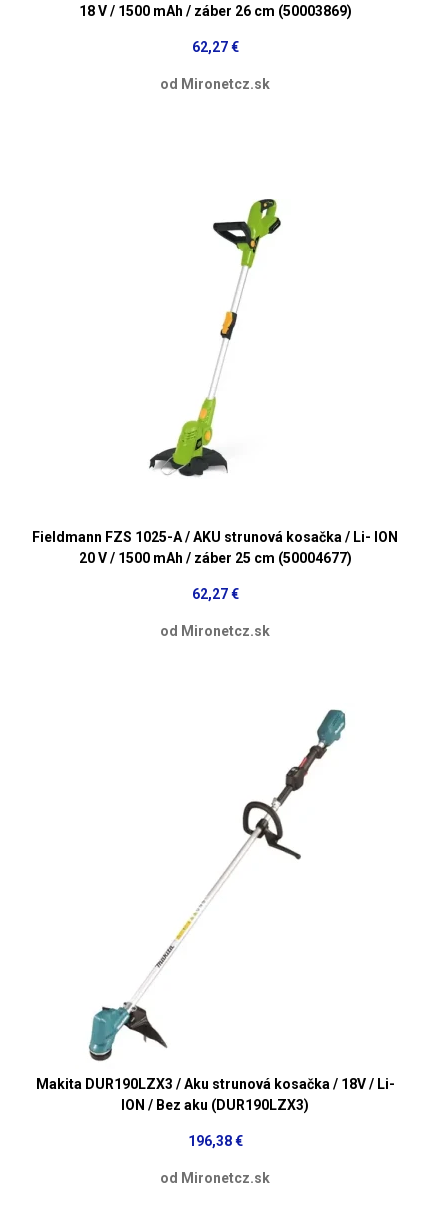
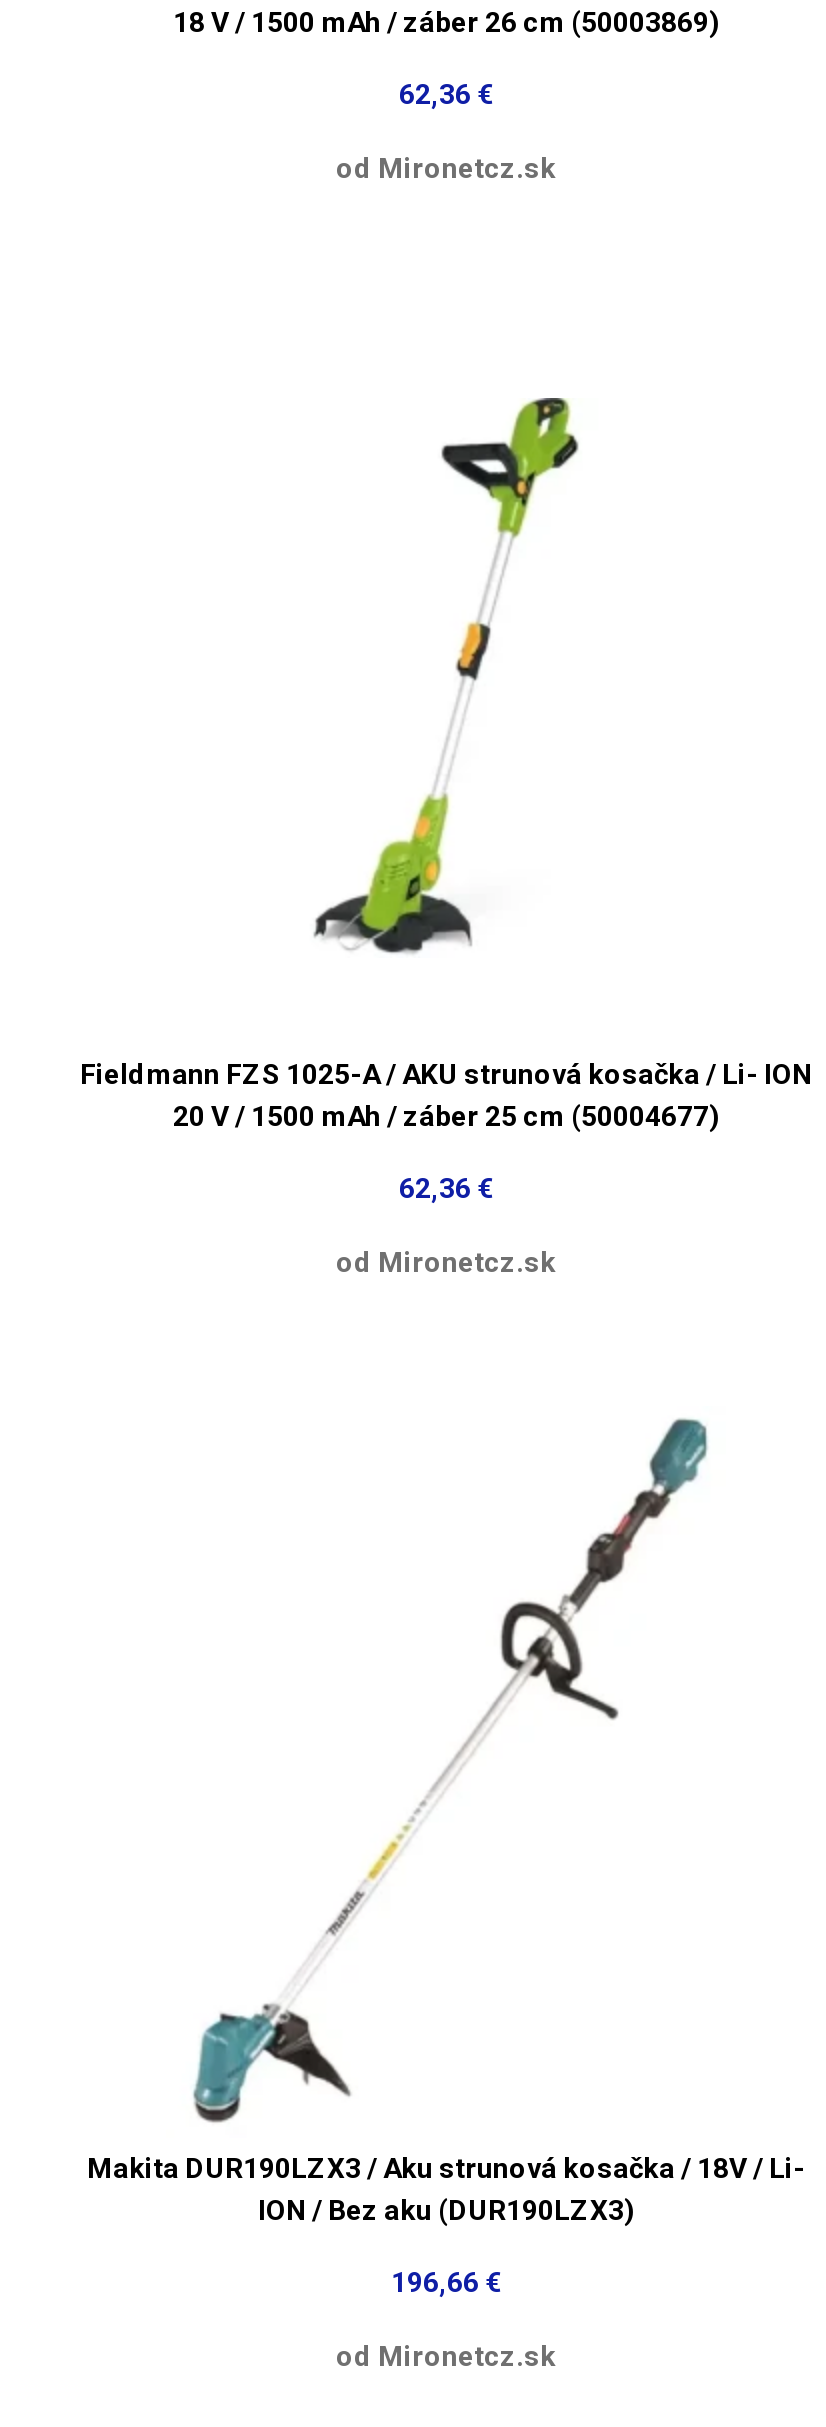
- 62,27 €
+ 62,36 €

- 62,27 €
+ 62,36 €

- 196,38 €
+ 196,66 €
